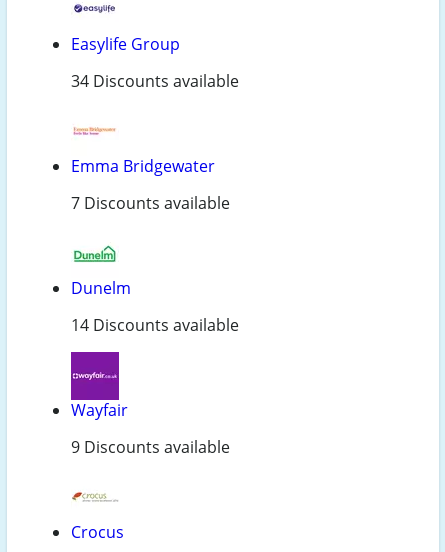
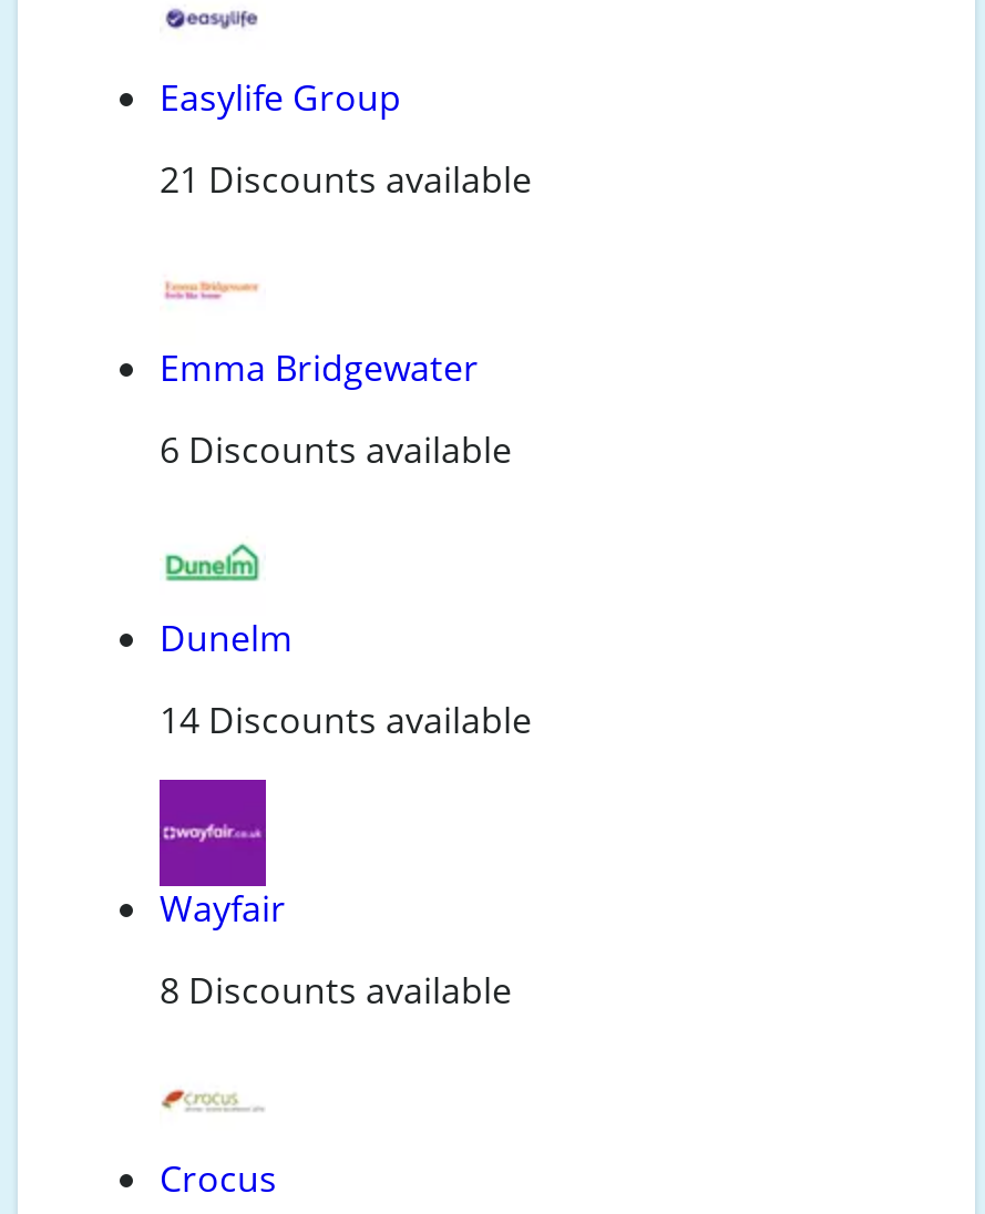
- 34 Discounts available
+ 21 Discounts available

- 7 Discounts available
+ 6 Discounts available

- 9 Discounts available
+ 8 Discounts available
